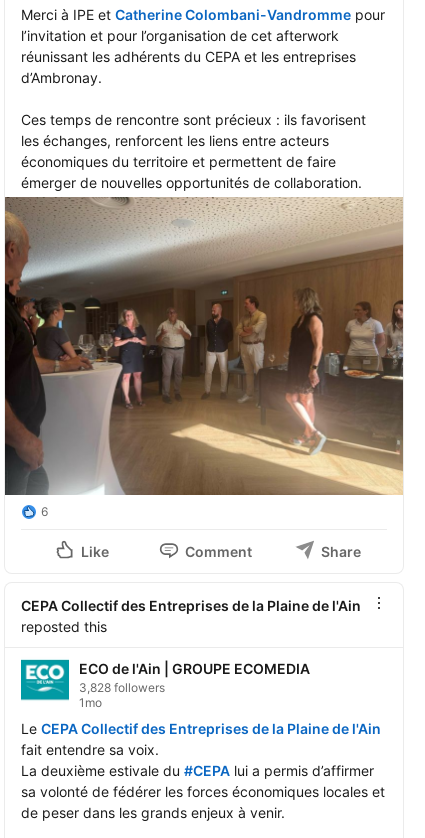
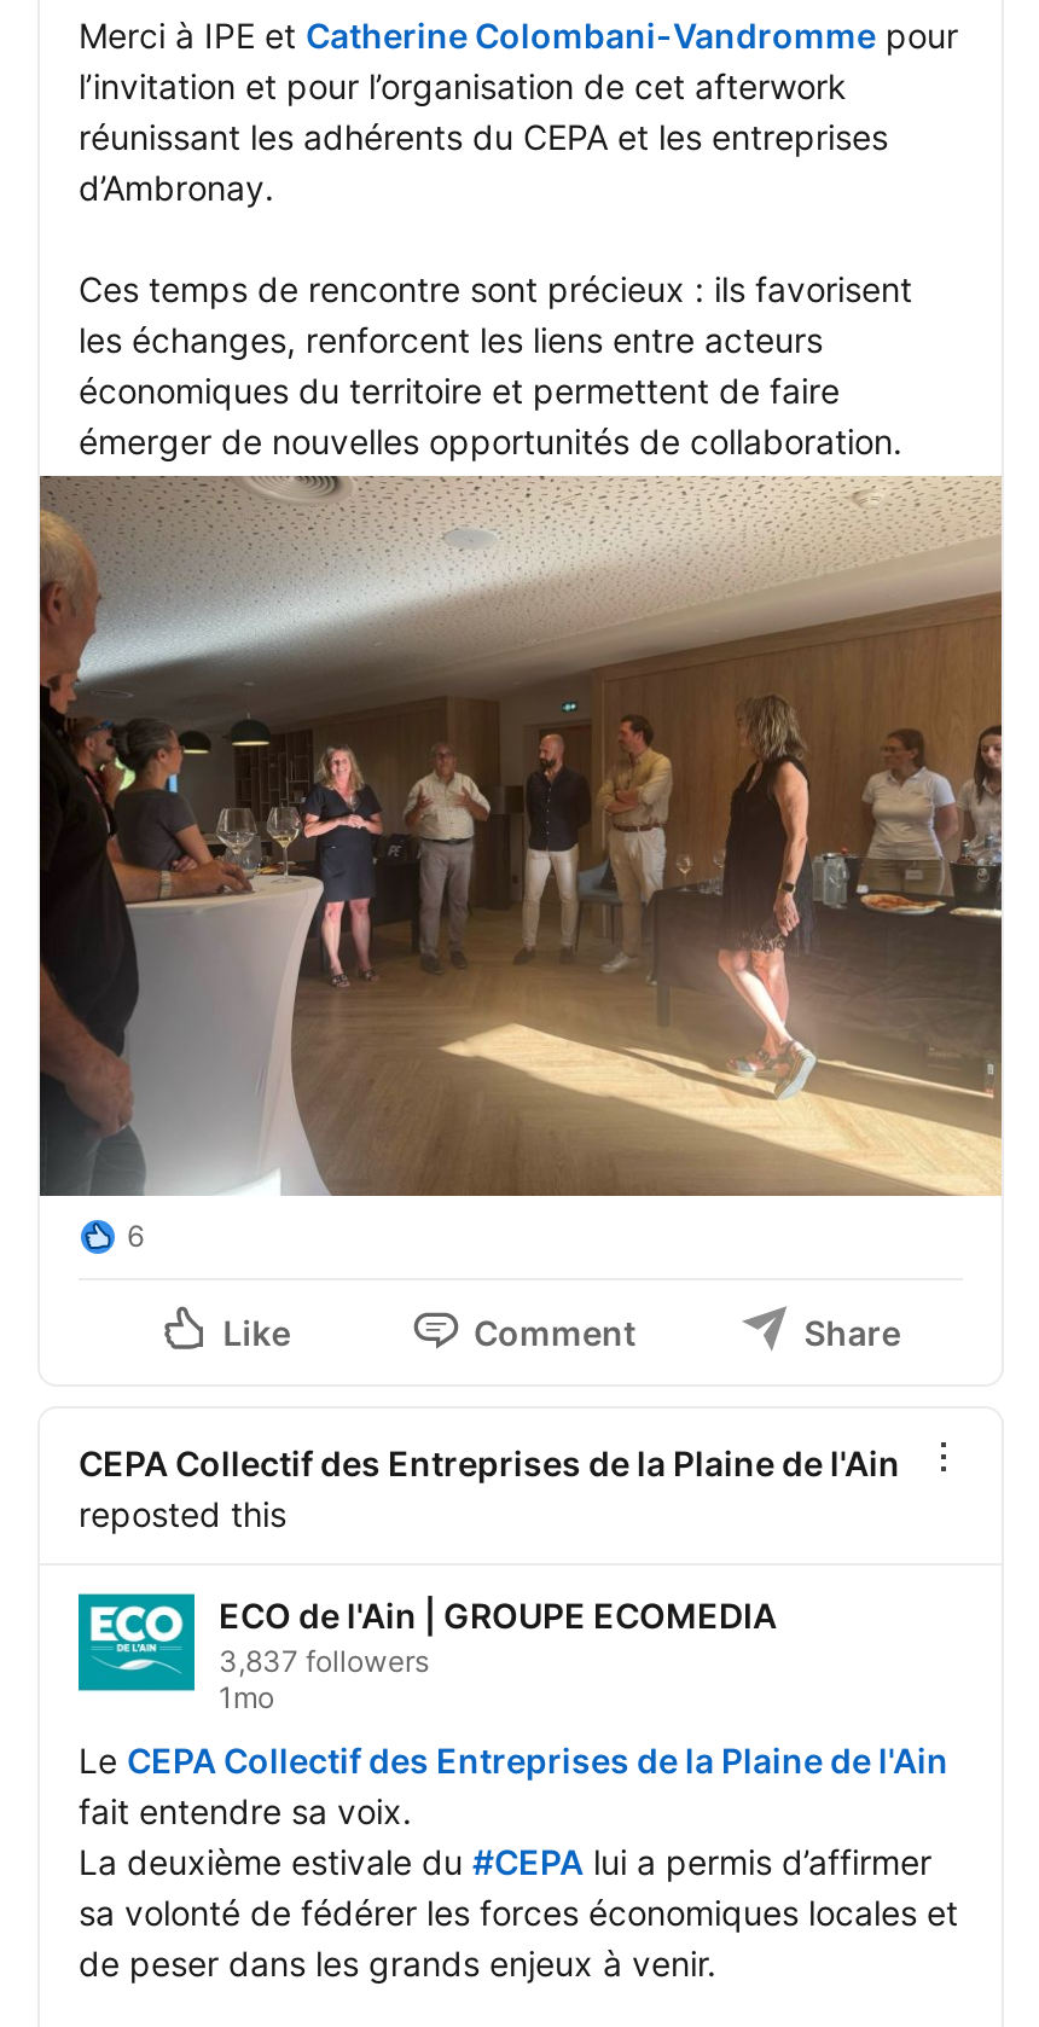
- 3,828 followers
+ 3,837 followers
